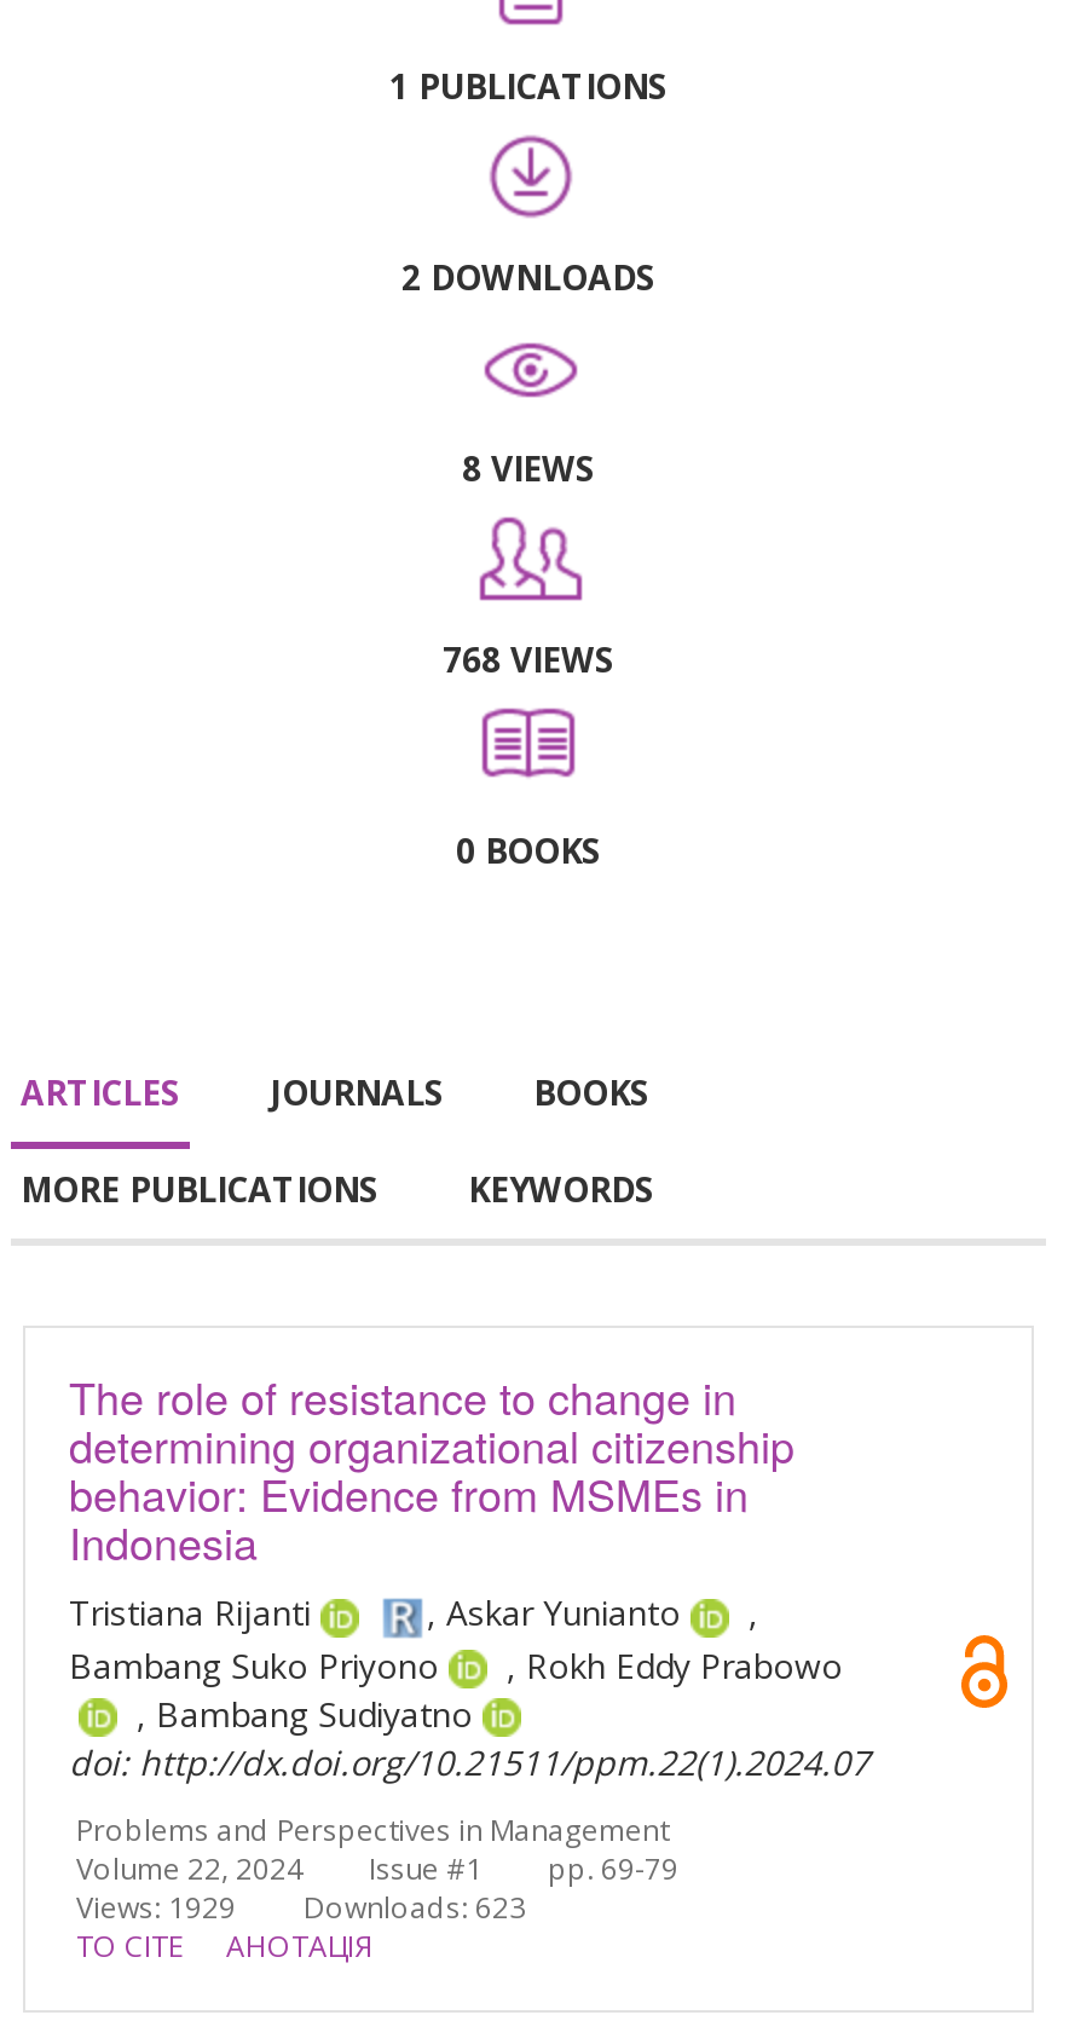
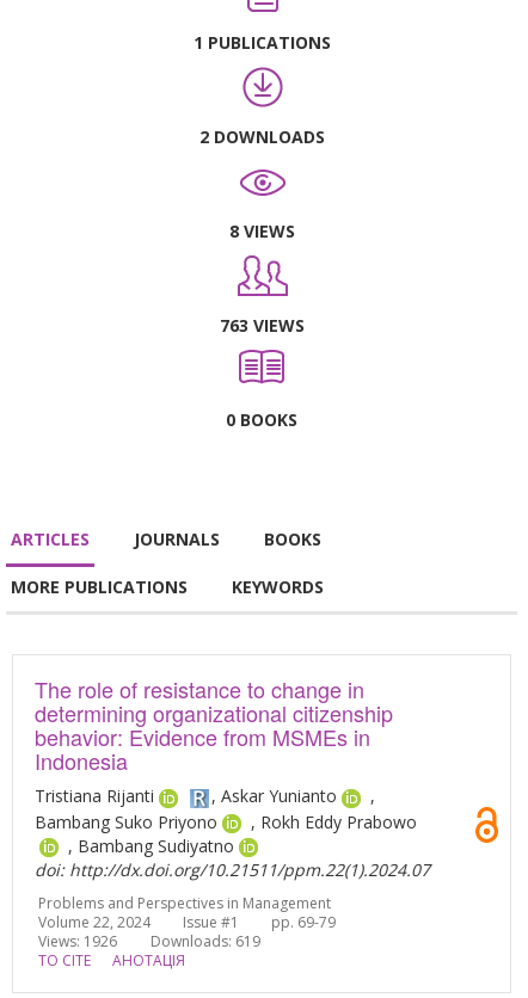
- 768 VIEWS
+ 763 VIEWS

- Views: 1929
+ Views: 1926

- Downloads: 623
+ Downloads: 619
